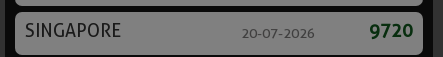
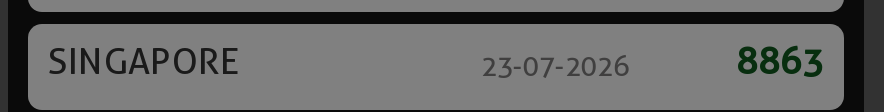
- 20-07-2026
+ 23-07-2026

- 9720
+ 8863
